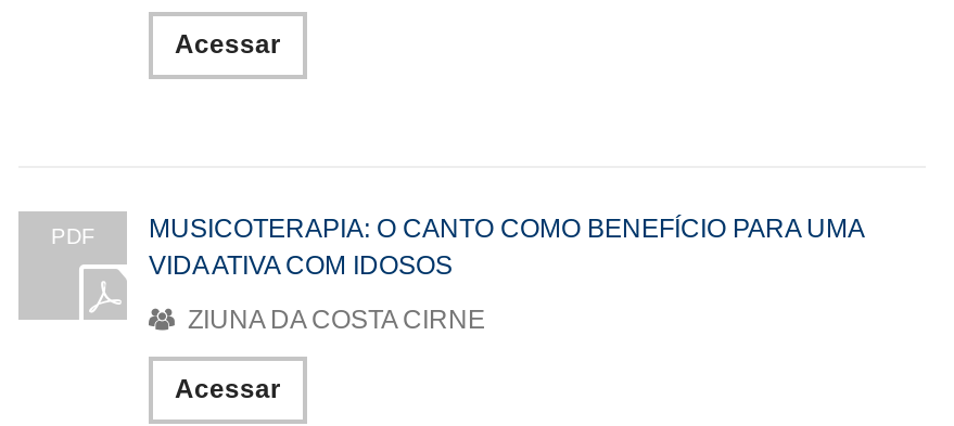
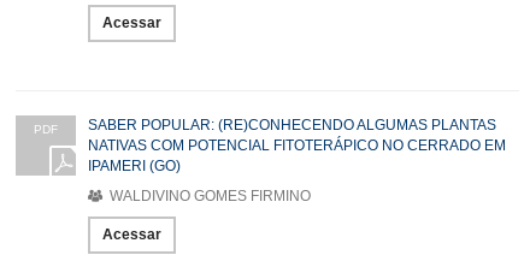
- MUSICOTERAPIA: O CANTO COMO BENEFÍCIO PARA UMA
- VIDA ATIVA COM IDOSOS
+ SABER POPULAR: (RE)CONHECENDO ALGUMAS PLANTAS
+ NATIVAS COM POTENCIAL FITOTERÁPICO NO CERRADO EM
+ IPAMERI (GO)

- ZIUNA DA COSTA CIRNE
+ WALDIVINO GOMES FIRMINO
